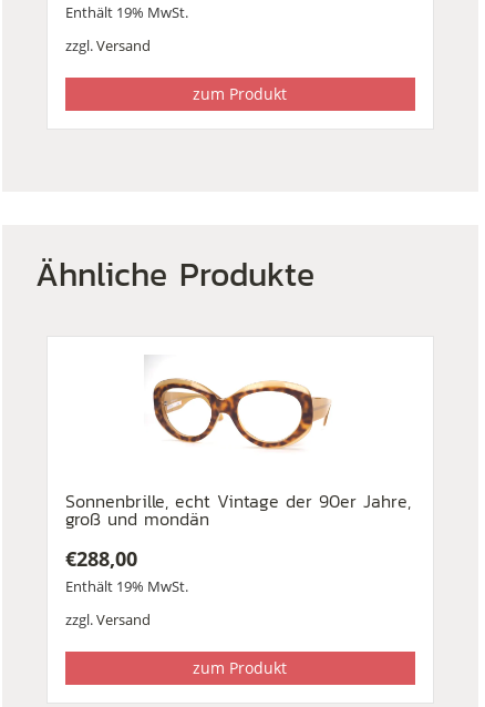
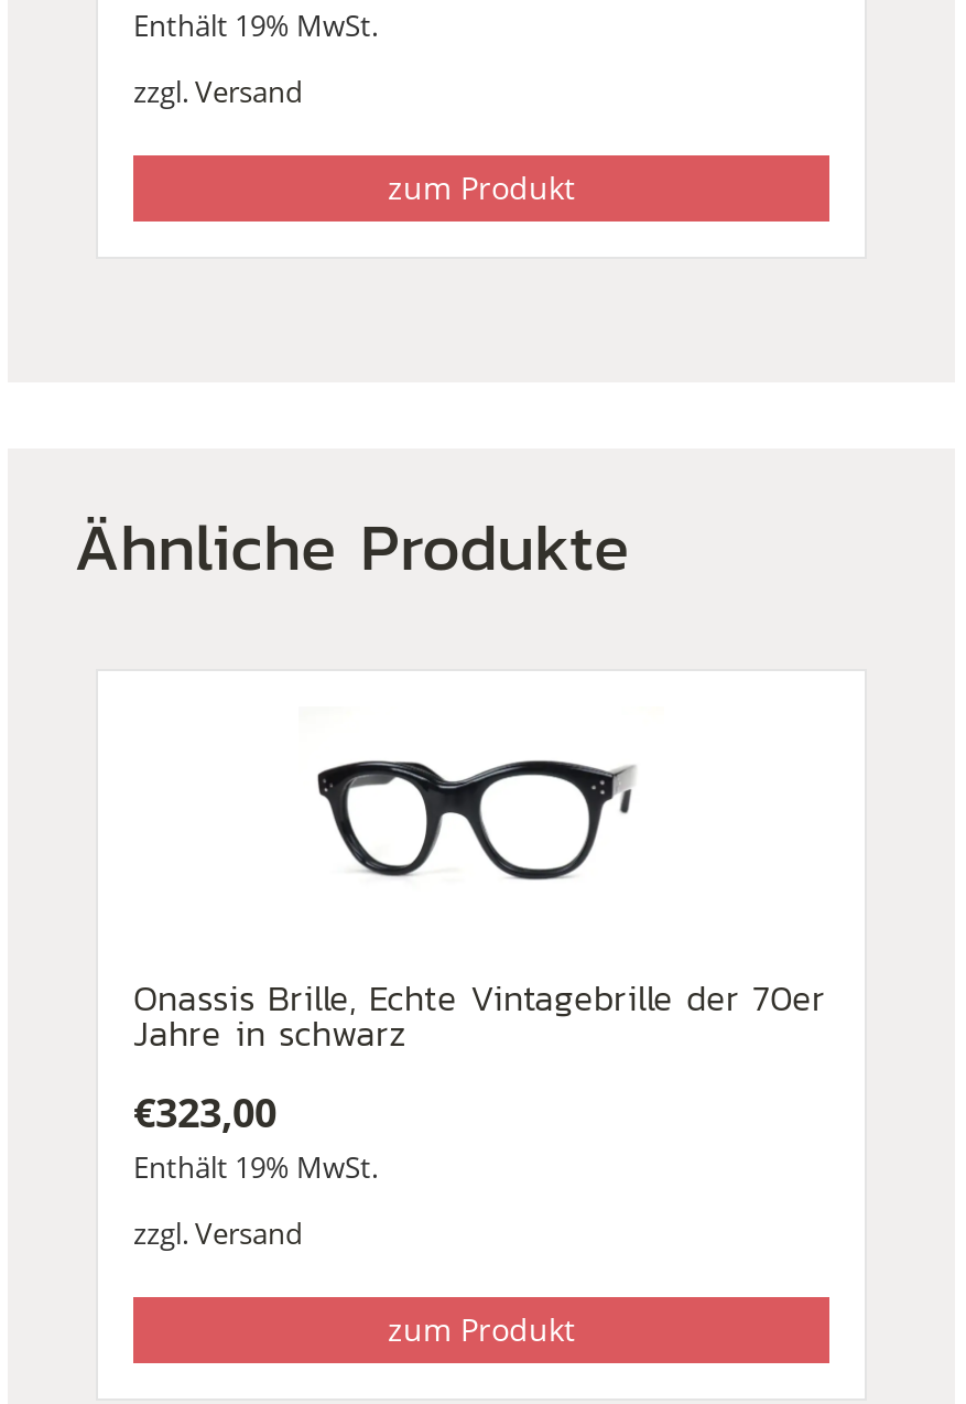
- [image]
- Sonnenbrille, echt Vintage der 90er Jahre,
- groß und mondän
+ [image]
+ Onassis Brille, Echte Vintagebrille der 70er
+ Jahre in schwarz

- €288,00
+ €323,00
